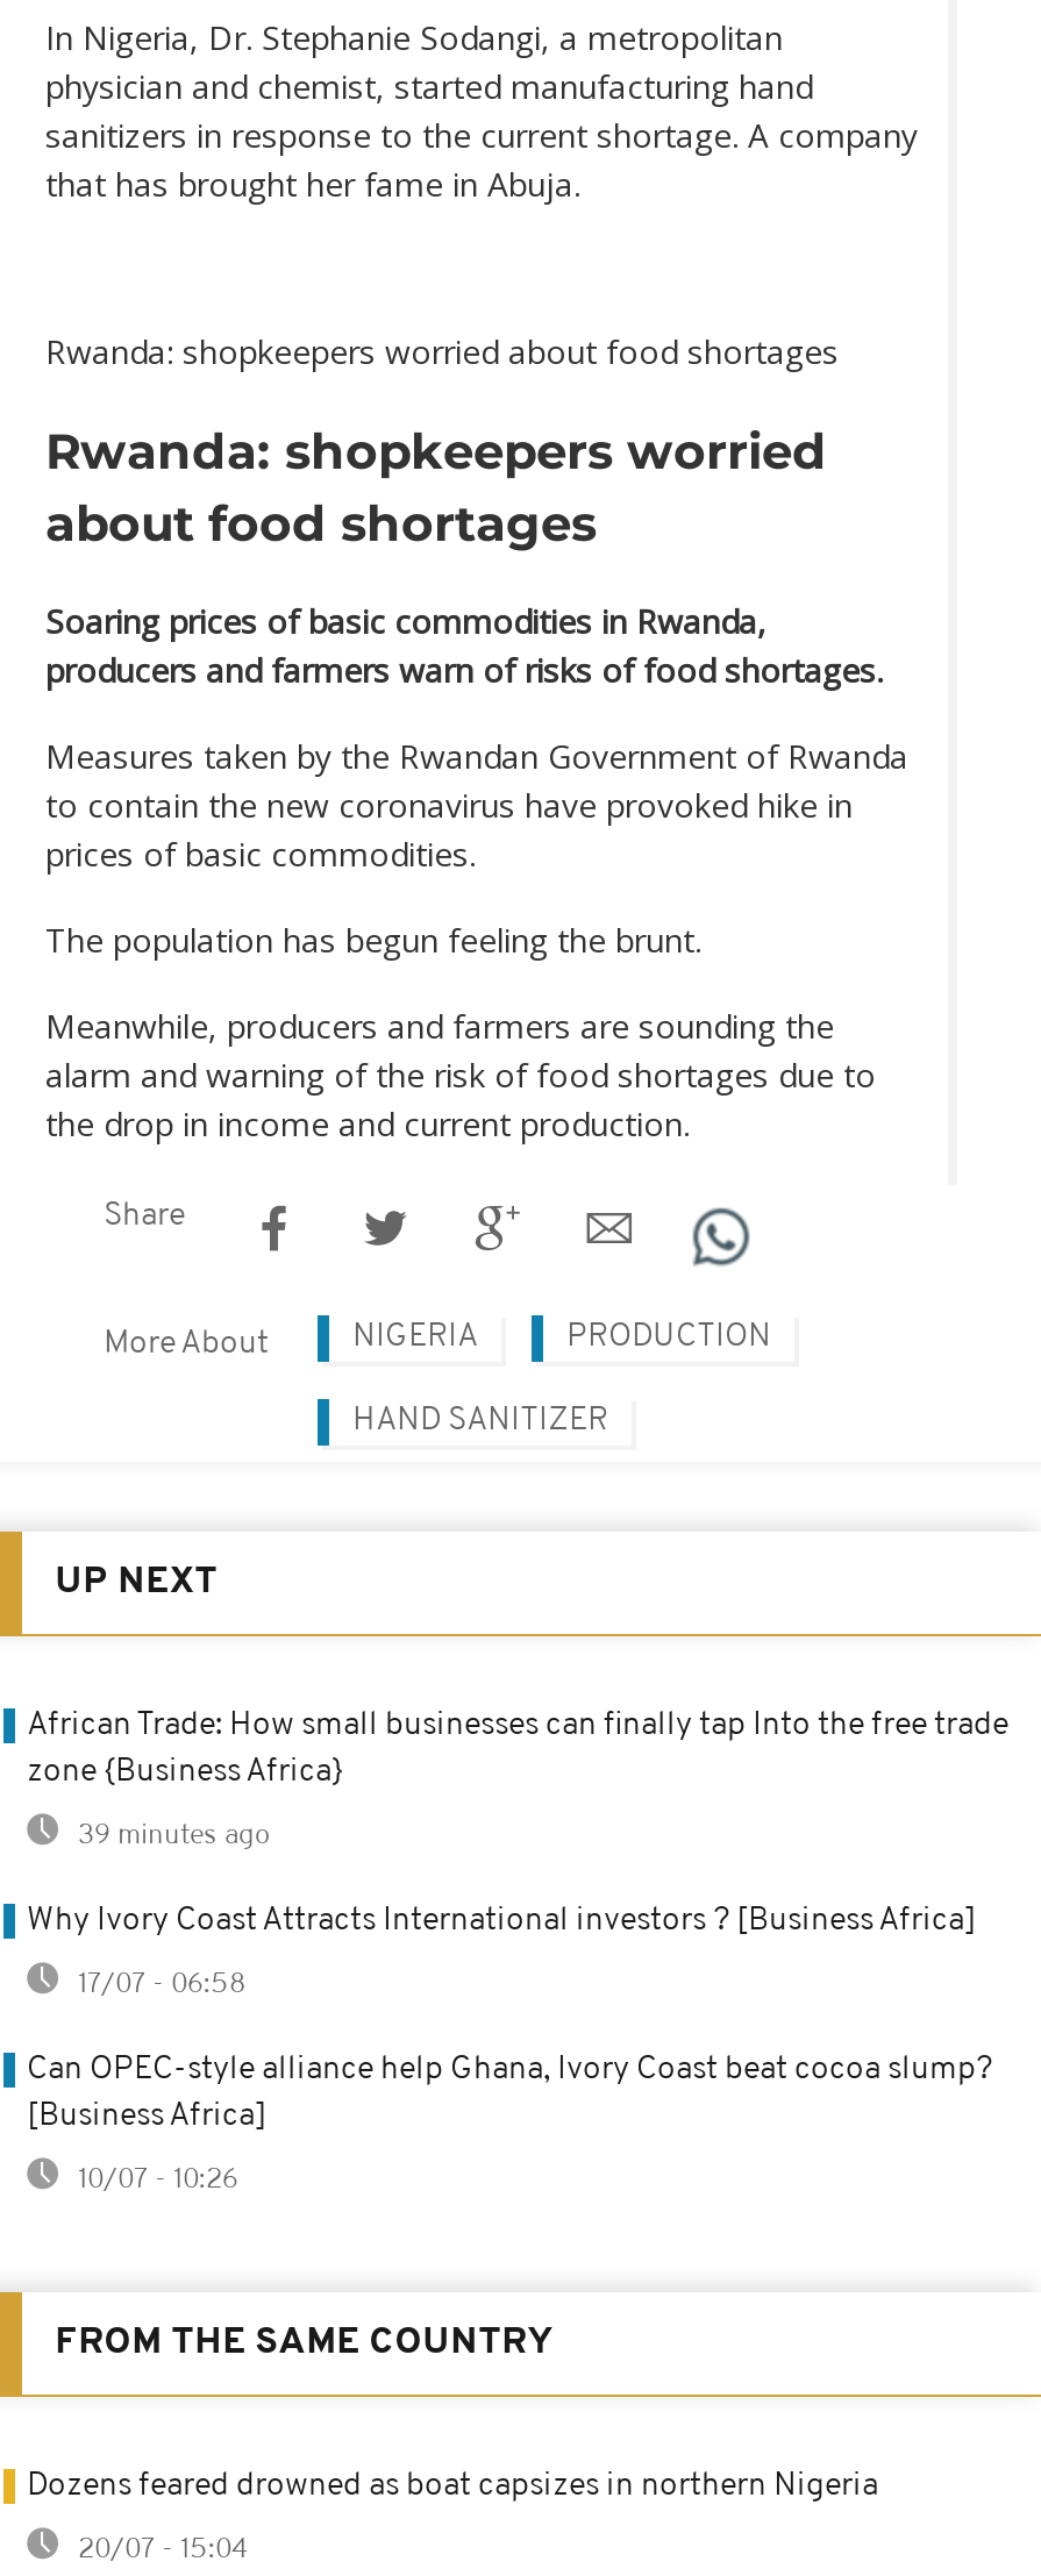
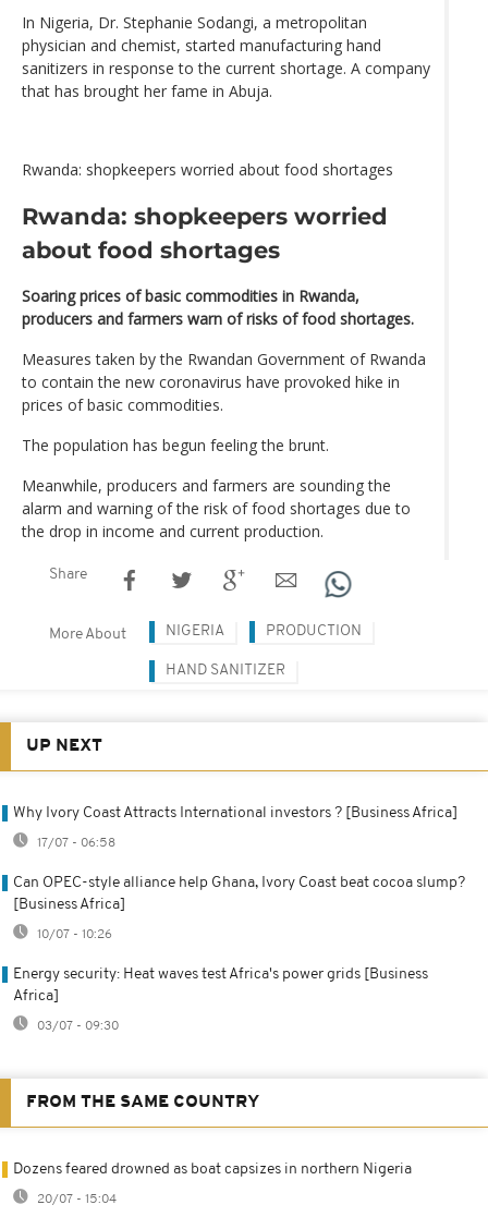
- African Trade: How small businesses can finally tap Into the free trade
- zone {Business Africa}
- 39 minutes ago

moved up: Why Ivory Coast Attracts International investors ? [Business Africa] | 17/07 - 06:58 | Can OPEC-style alliance help Ghana, Ivory Coast beat cocoa slump? | [Business Africa] | 10/07 - 10:26

+ Energy security: Heat waves test Africa's power grids [Business
+ Africa]
+ 03/07 - 09:30
